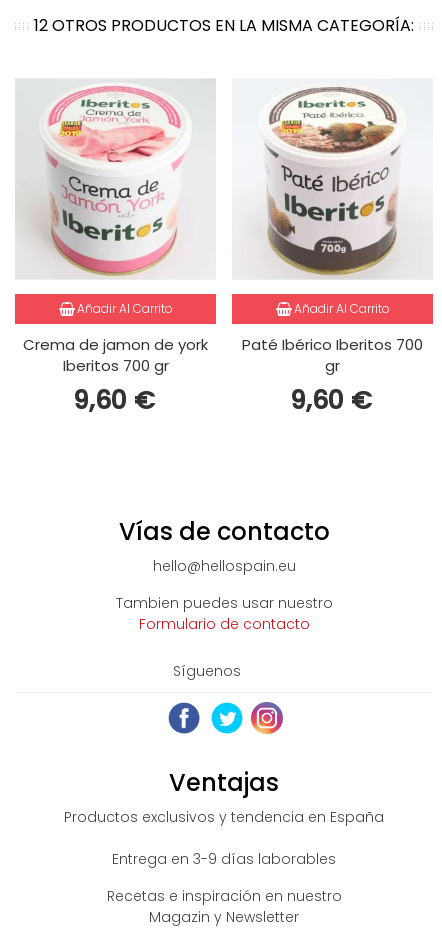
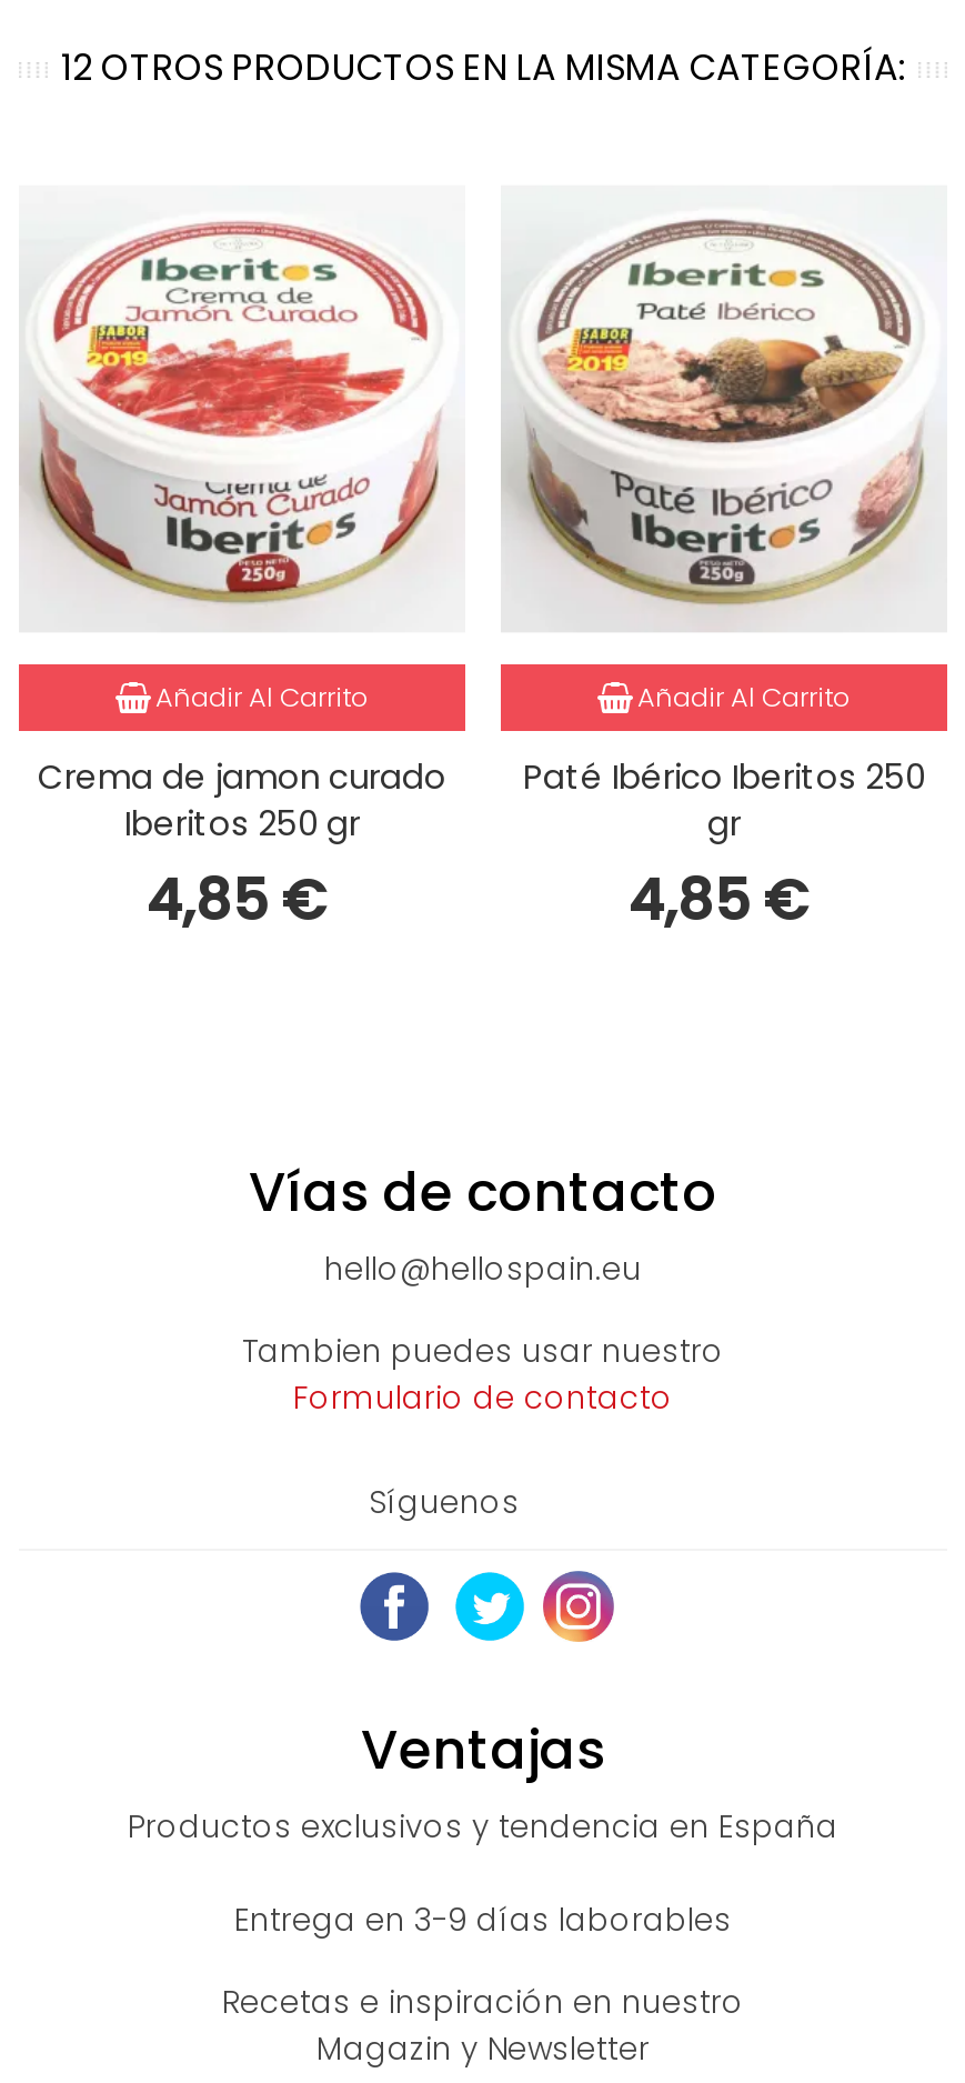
- [image]
+ [image]

- [image]
+ [image]

- Crema de jamon de york
- Iberitos 700 gr
- 9,60 €
+ Crema de jamon curado
+ Iberitos 250 gr
+ 4,85 €

- Paté Ibérico Iberitos 700
+ Paté Ibérico Iberitos 250

- 9,60 €
+ 4,85 €
